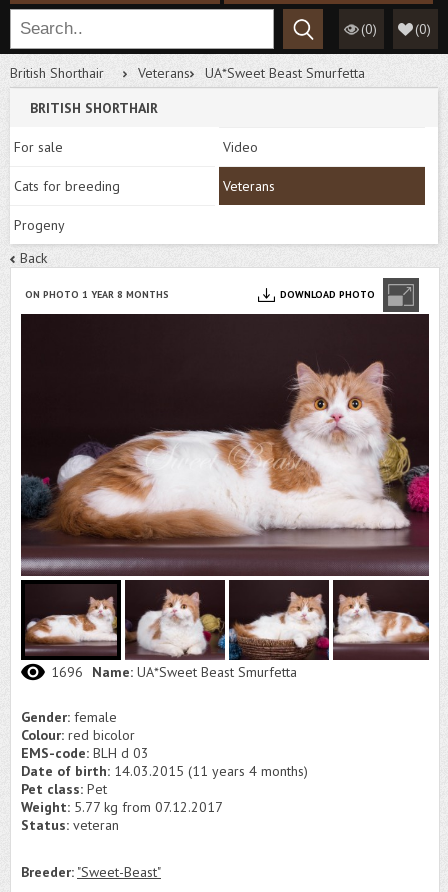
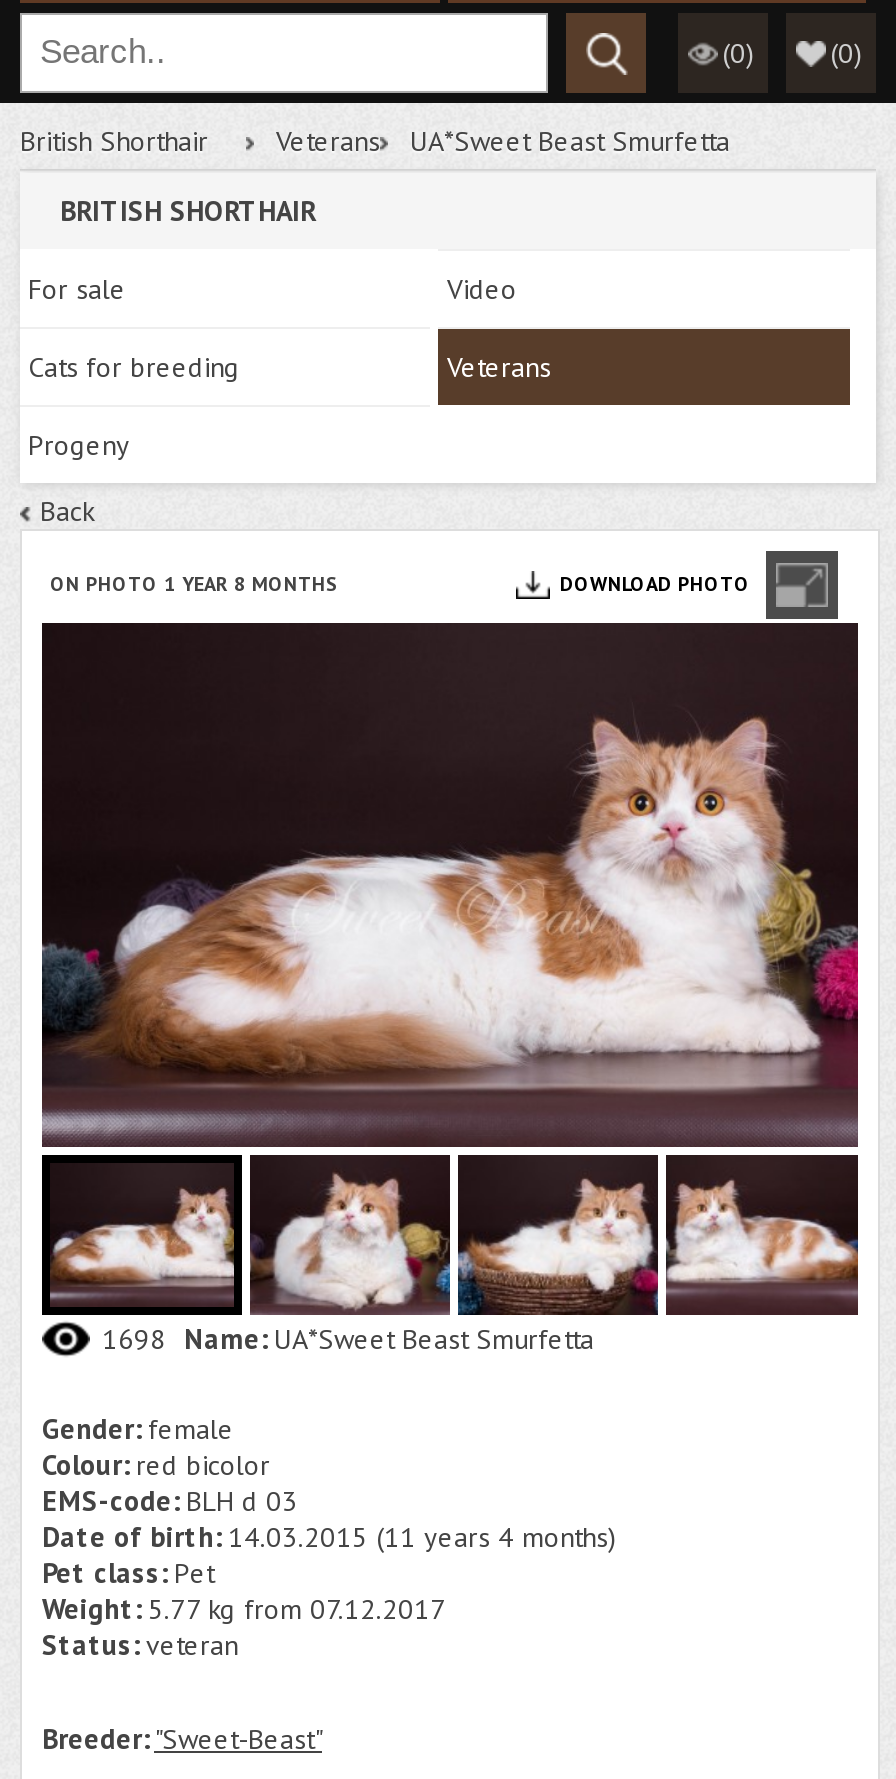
- 1696 Name: UA*Sweet Beast Smurfetta
+ 1698 Name: UA*Sweet Beast Smurfetta
